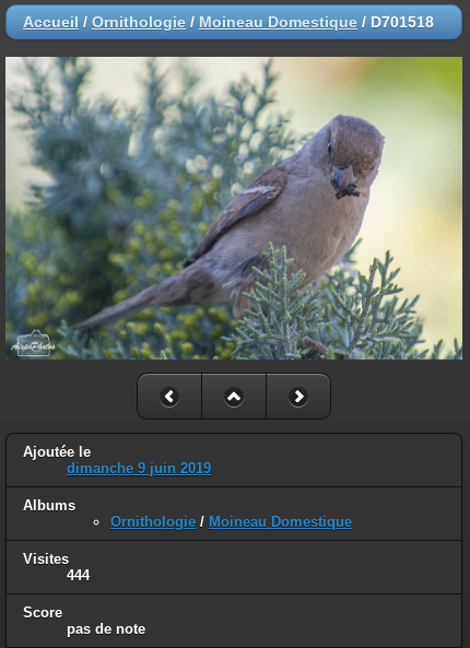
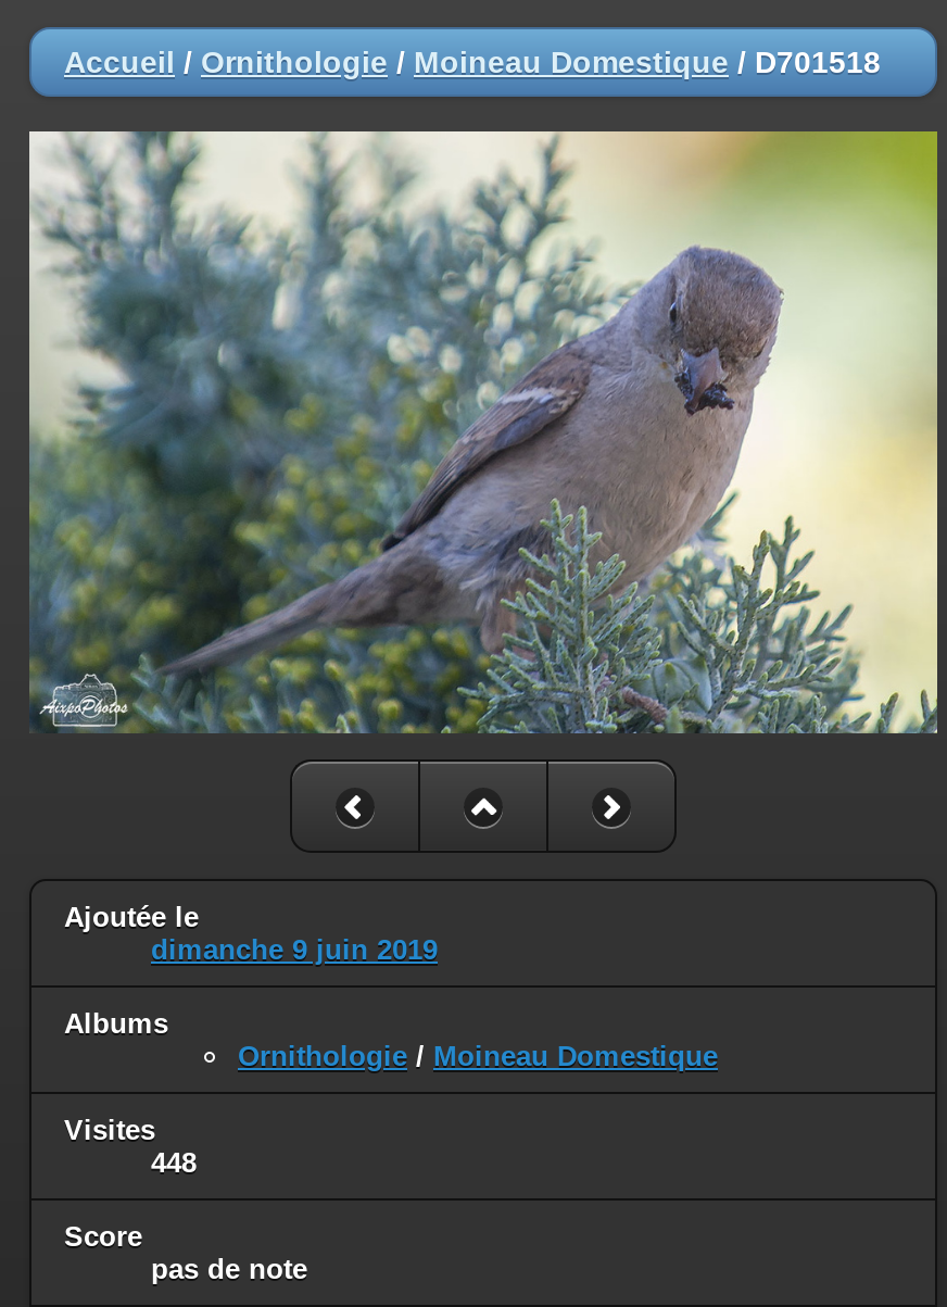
- 444
+ 448
